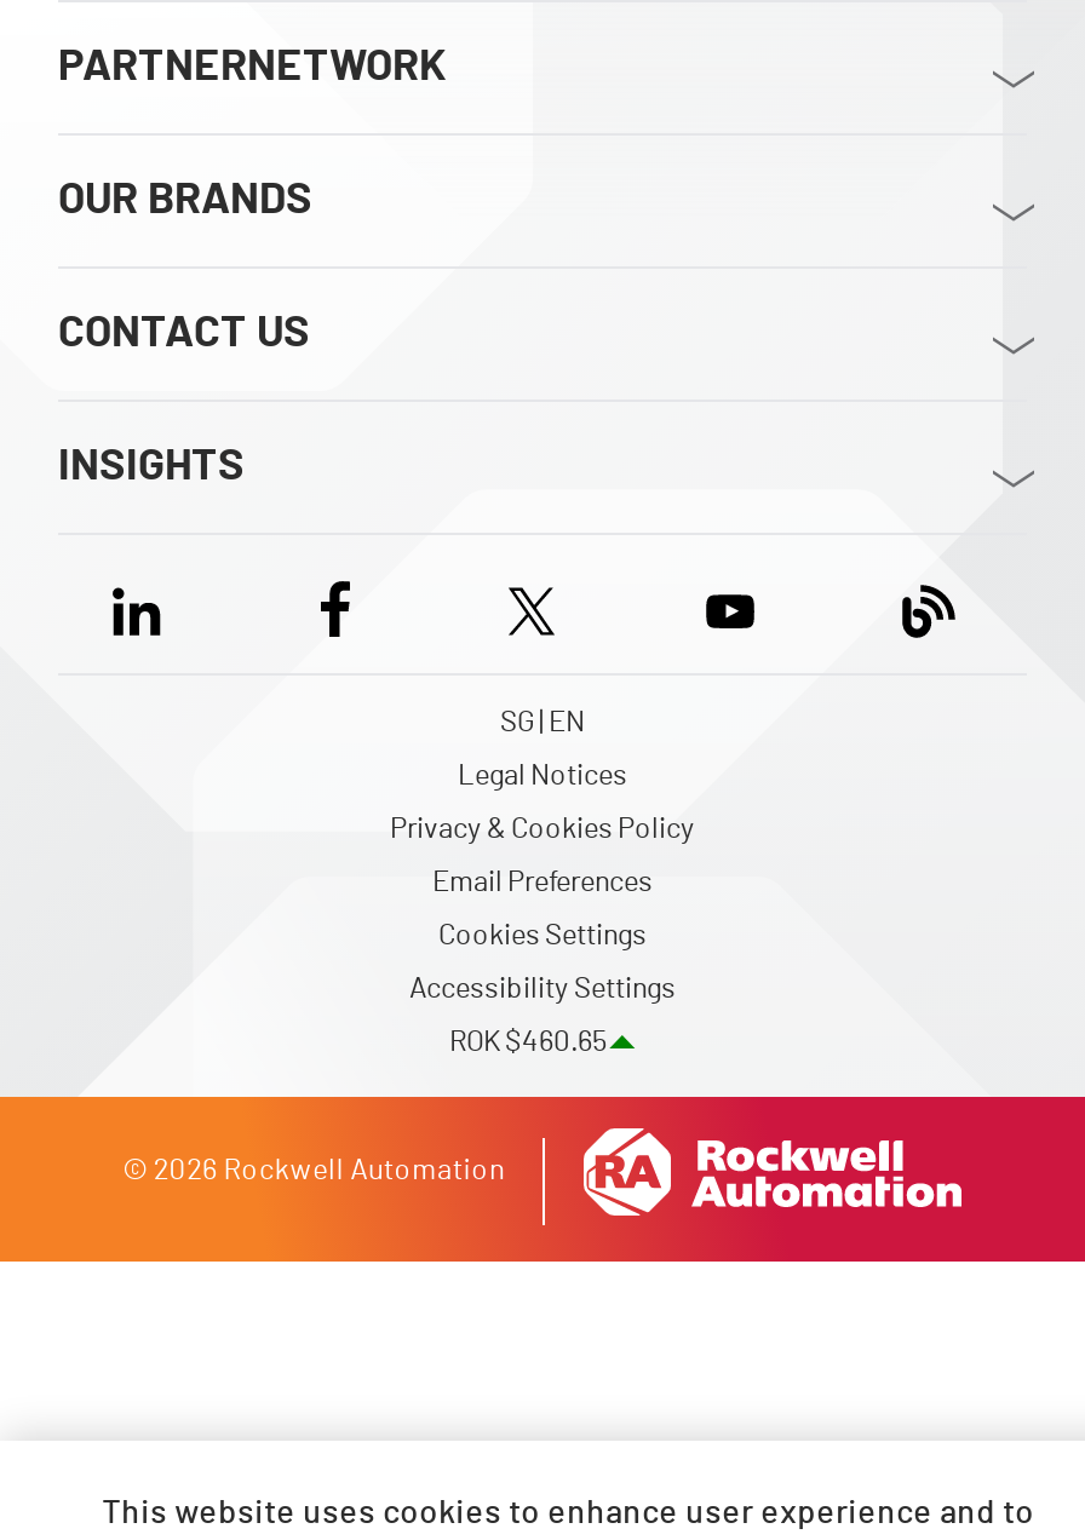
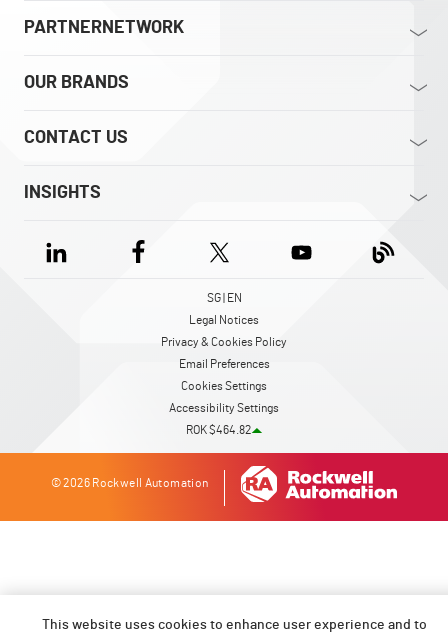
- ROK $460.65
+ ROK $464.82
